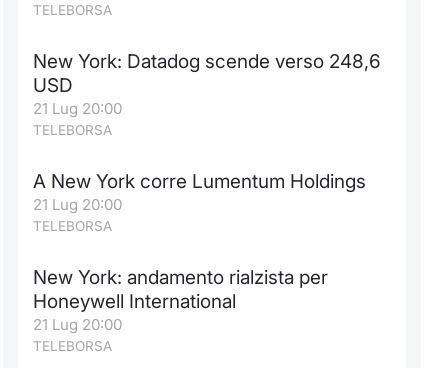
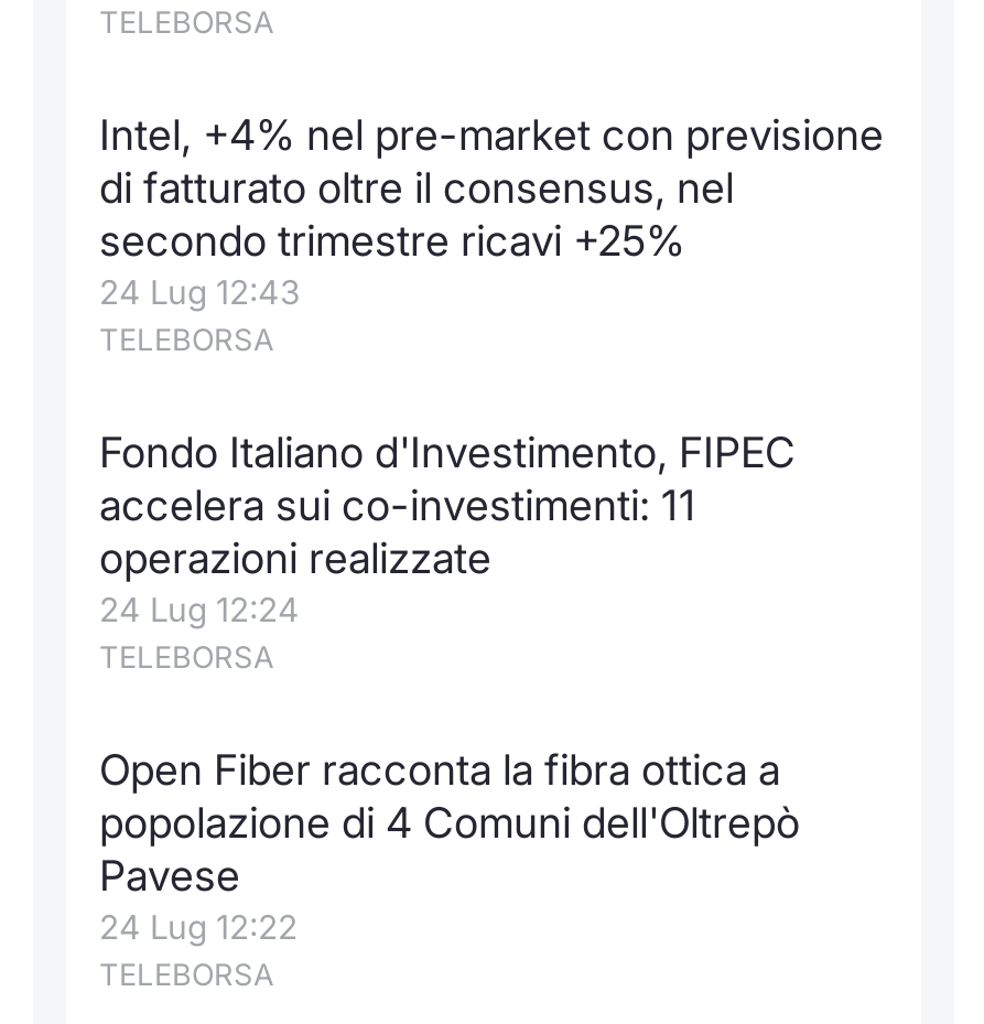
- New York: Datadog scende verso 248,6
- USD
- 21 Lug 20:00
+ Intel, +4% nel pre-market con previsione
+ di fatturato oltre il consensus, nel
+ secondo trimestre ricavi +25%
+ 24 Lug 12:43

- A New York corre Lumentum Holdings
- 21 Lug 20:00
+ Fondo Italiano d'Investimento, FIPEC
+ accelera sui co-investimenti: 11
+ operazioni realizzate
+ 24 Lug 12:24

- New York: andamento rialzista per
- Honeywell International
- 21 Lug 20:00
+ Open Fiber racconta la fibra ottica a
+ popolazione di 4 Comuni dell'Oltrepò
+ Pavese
+ 24 Lug 12:22
